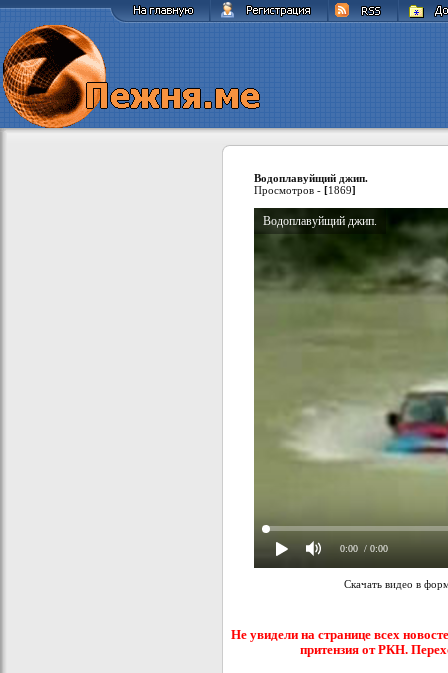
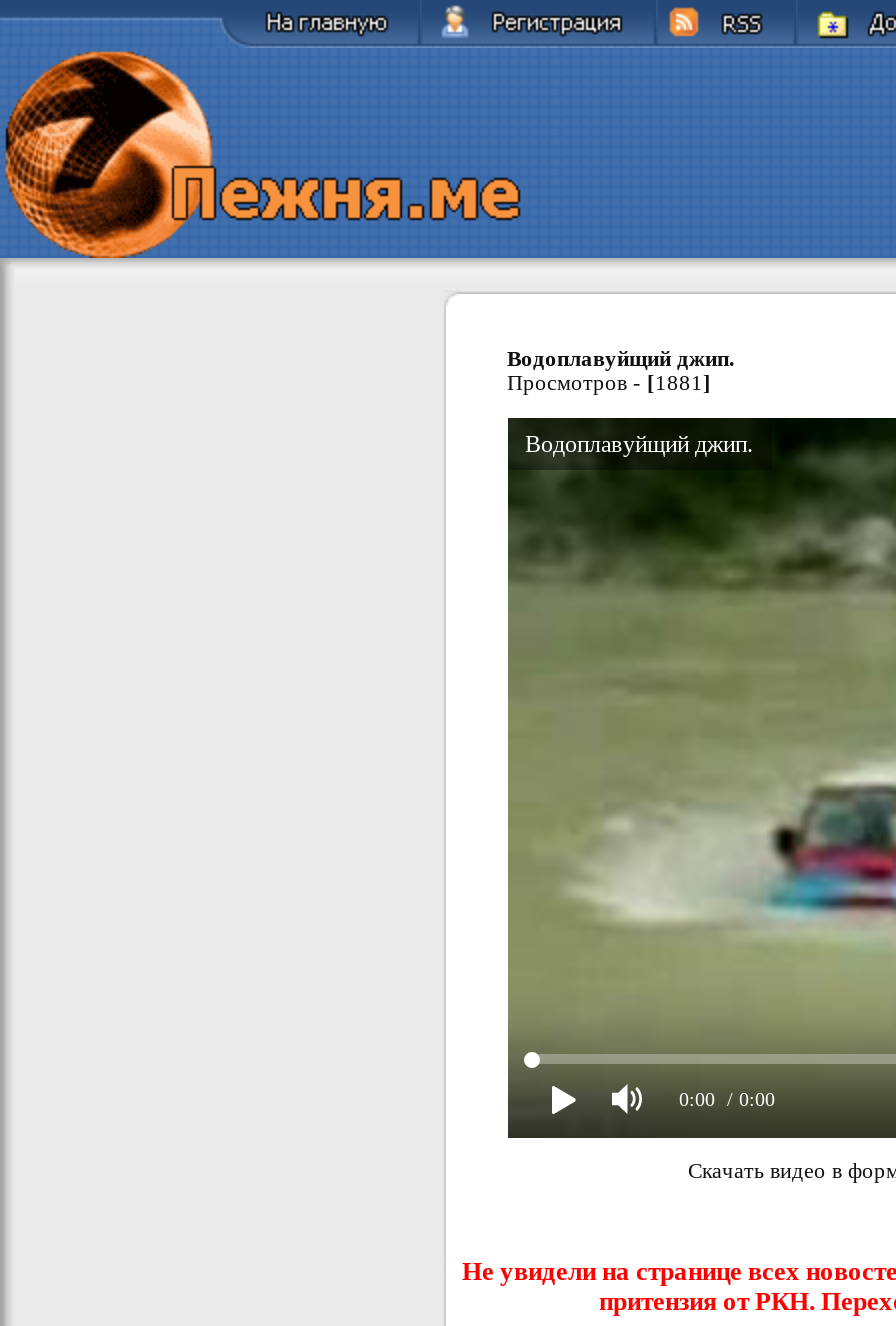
- Просмотров - [1869]
+ Просмотров - [1881]
